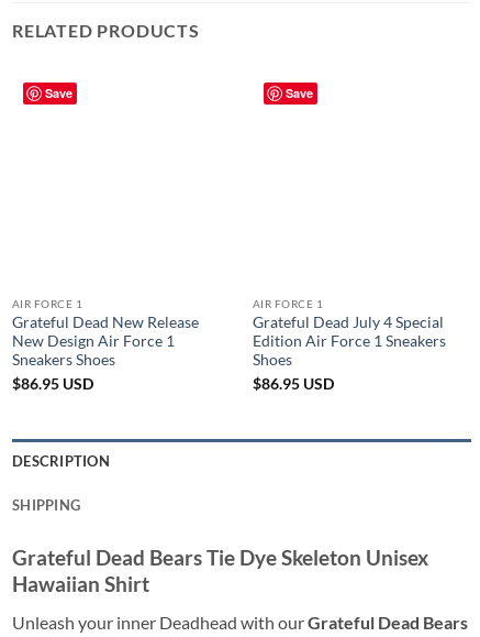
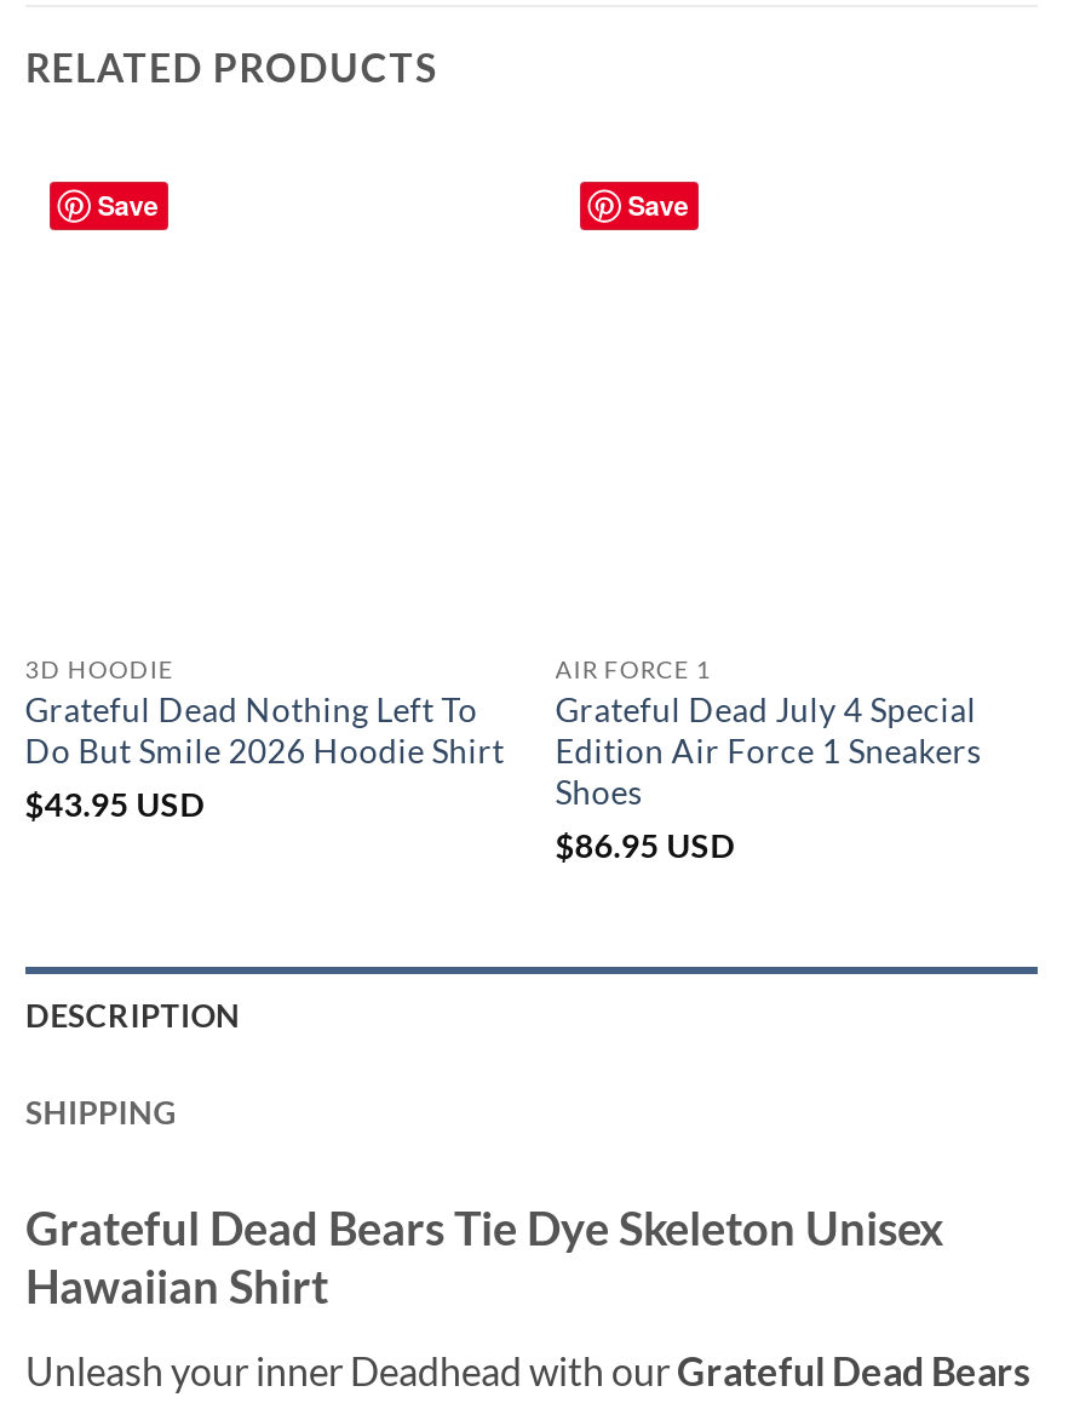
- AIR FORCE 1
- Grateful Dead New Release
- New Design Air Force 1
- Sneakers Shoes
- $86.95 USD
+ 3D HOODIE
+ Grateful Dead Nothing Left To
+ Do But Smile 2026 Hoodie Shirt
+ $43.95 USD
